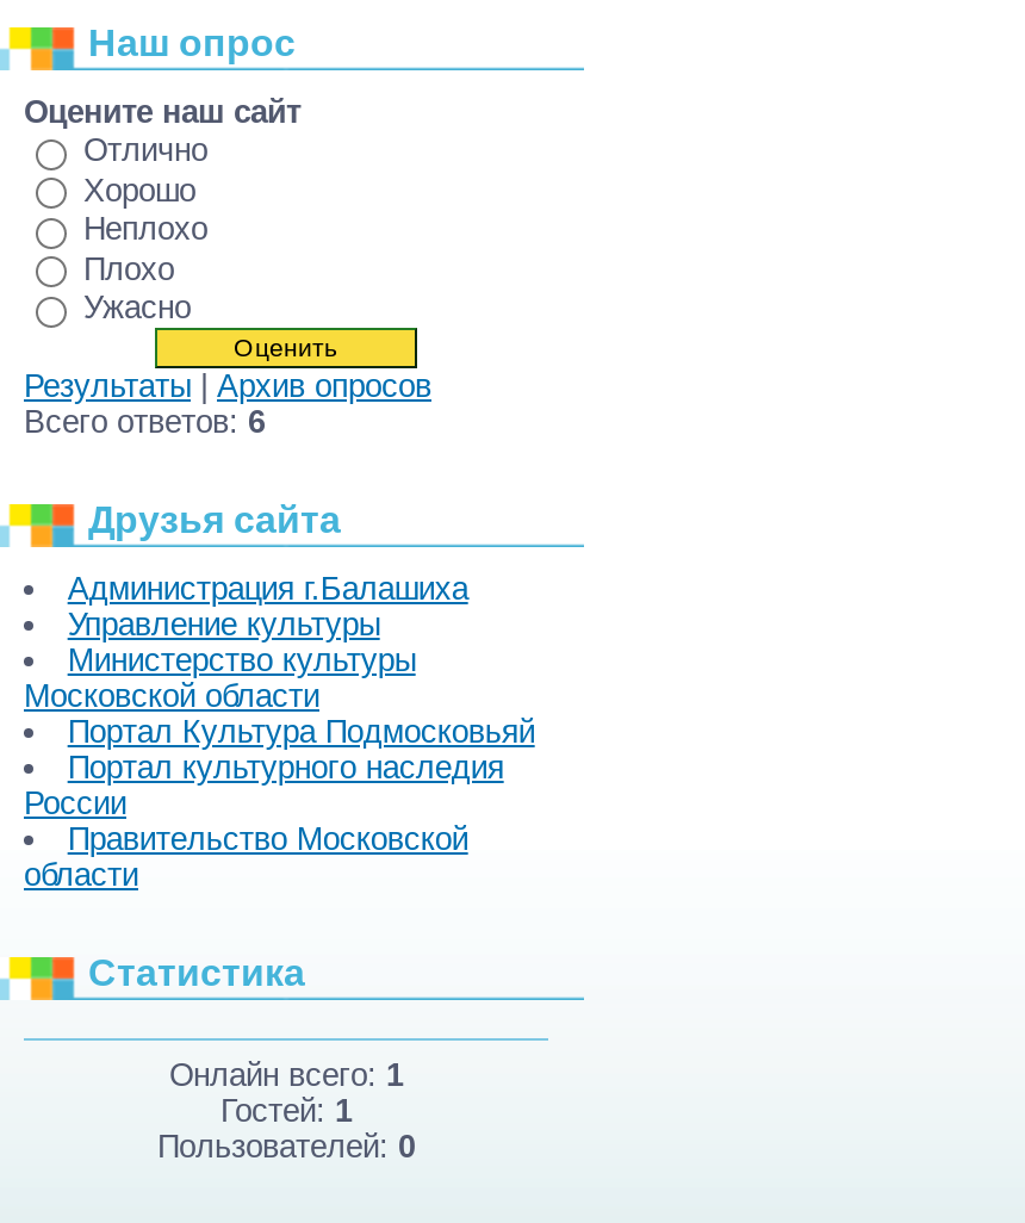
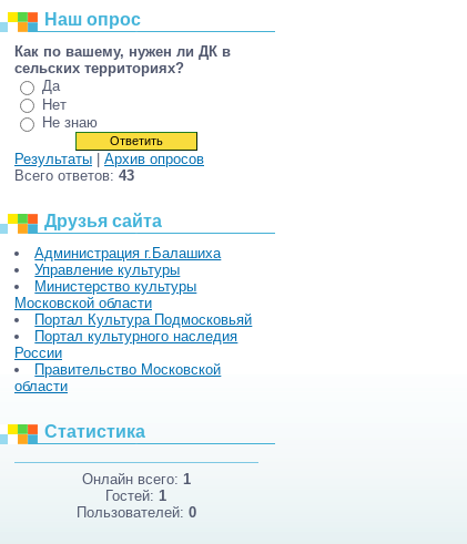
- Оцените наш сайт
- Отлично
- Хорошо
- Неплохо
- Плохо
- Ужасно
+ Как по вашему, нужен ли ДК в
+ сельских территориях?
+ Да
+ Нет
+ Не знаю

- Всего ответов:6
+ Всего ответов:43
